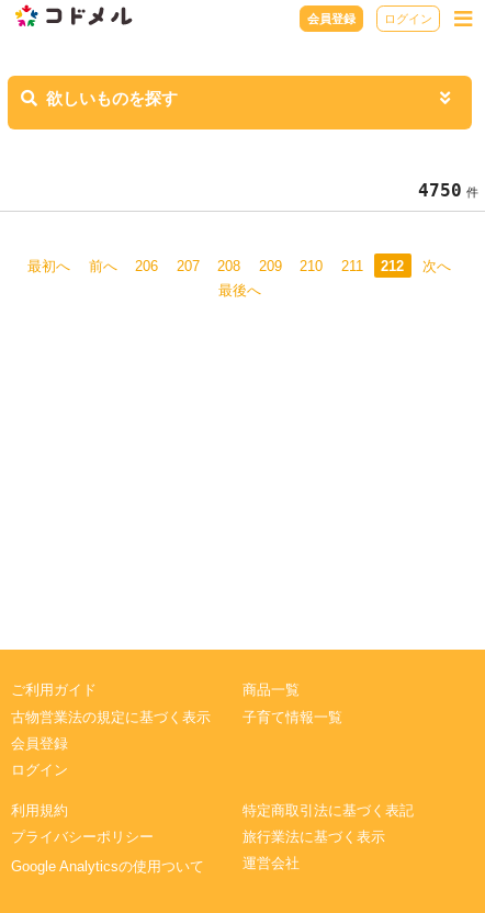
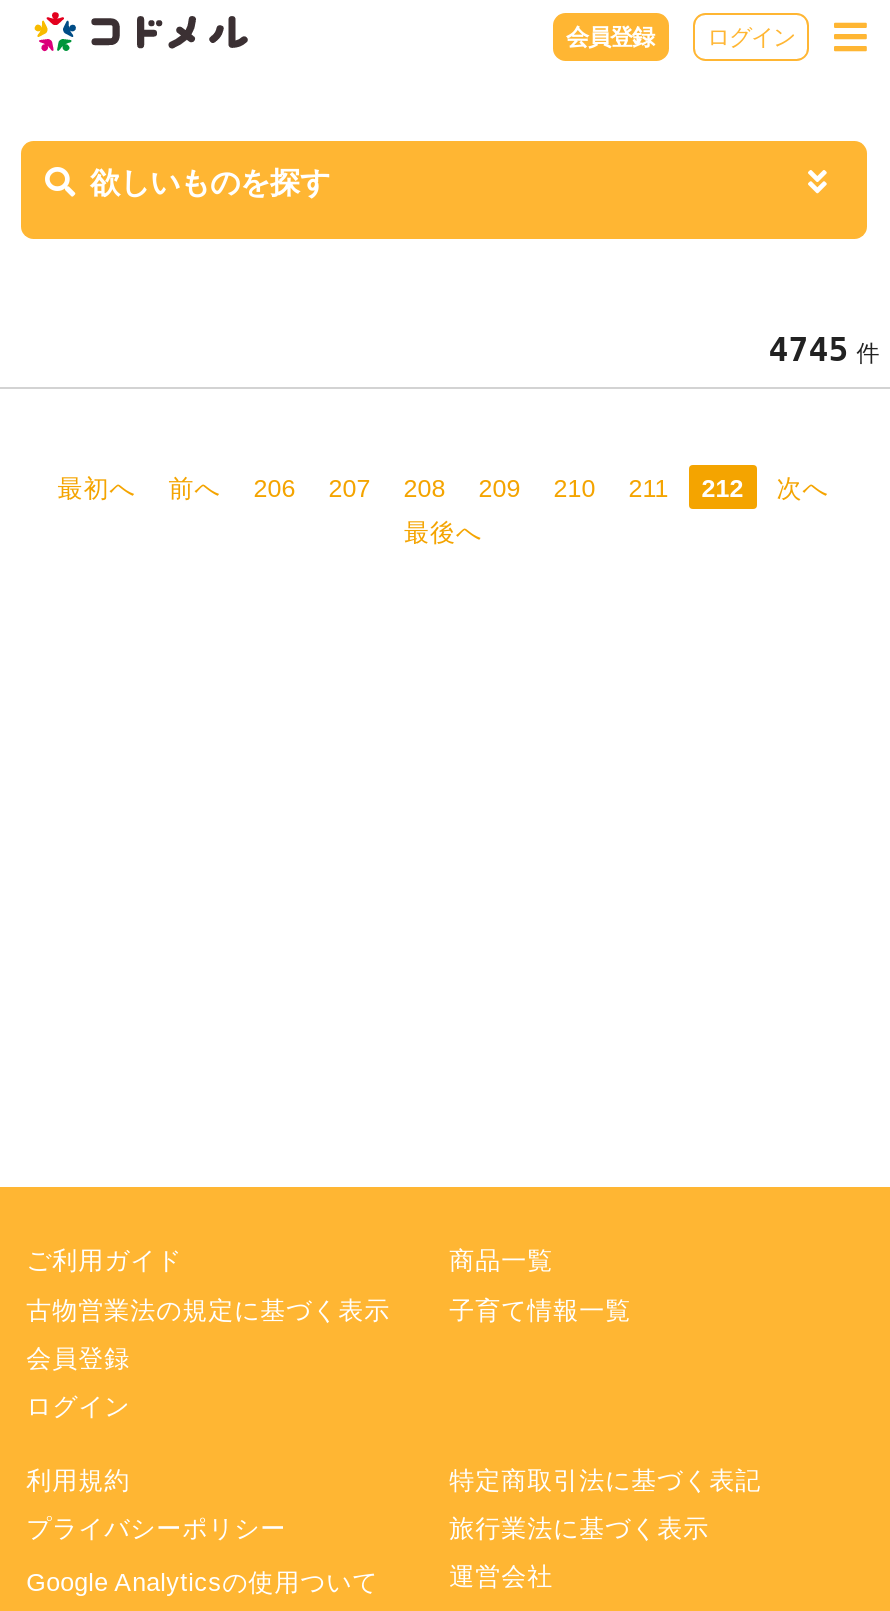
- 4750 件
+ 4745 件
